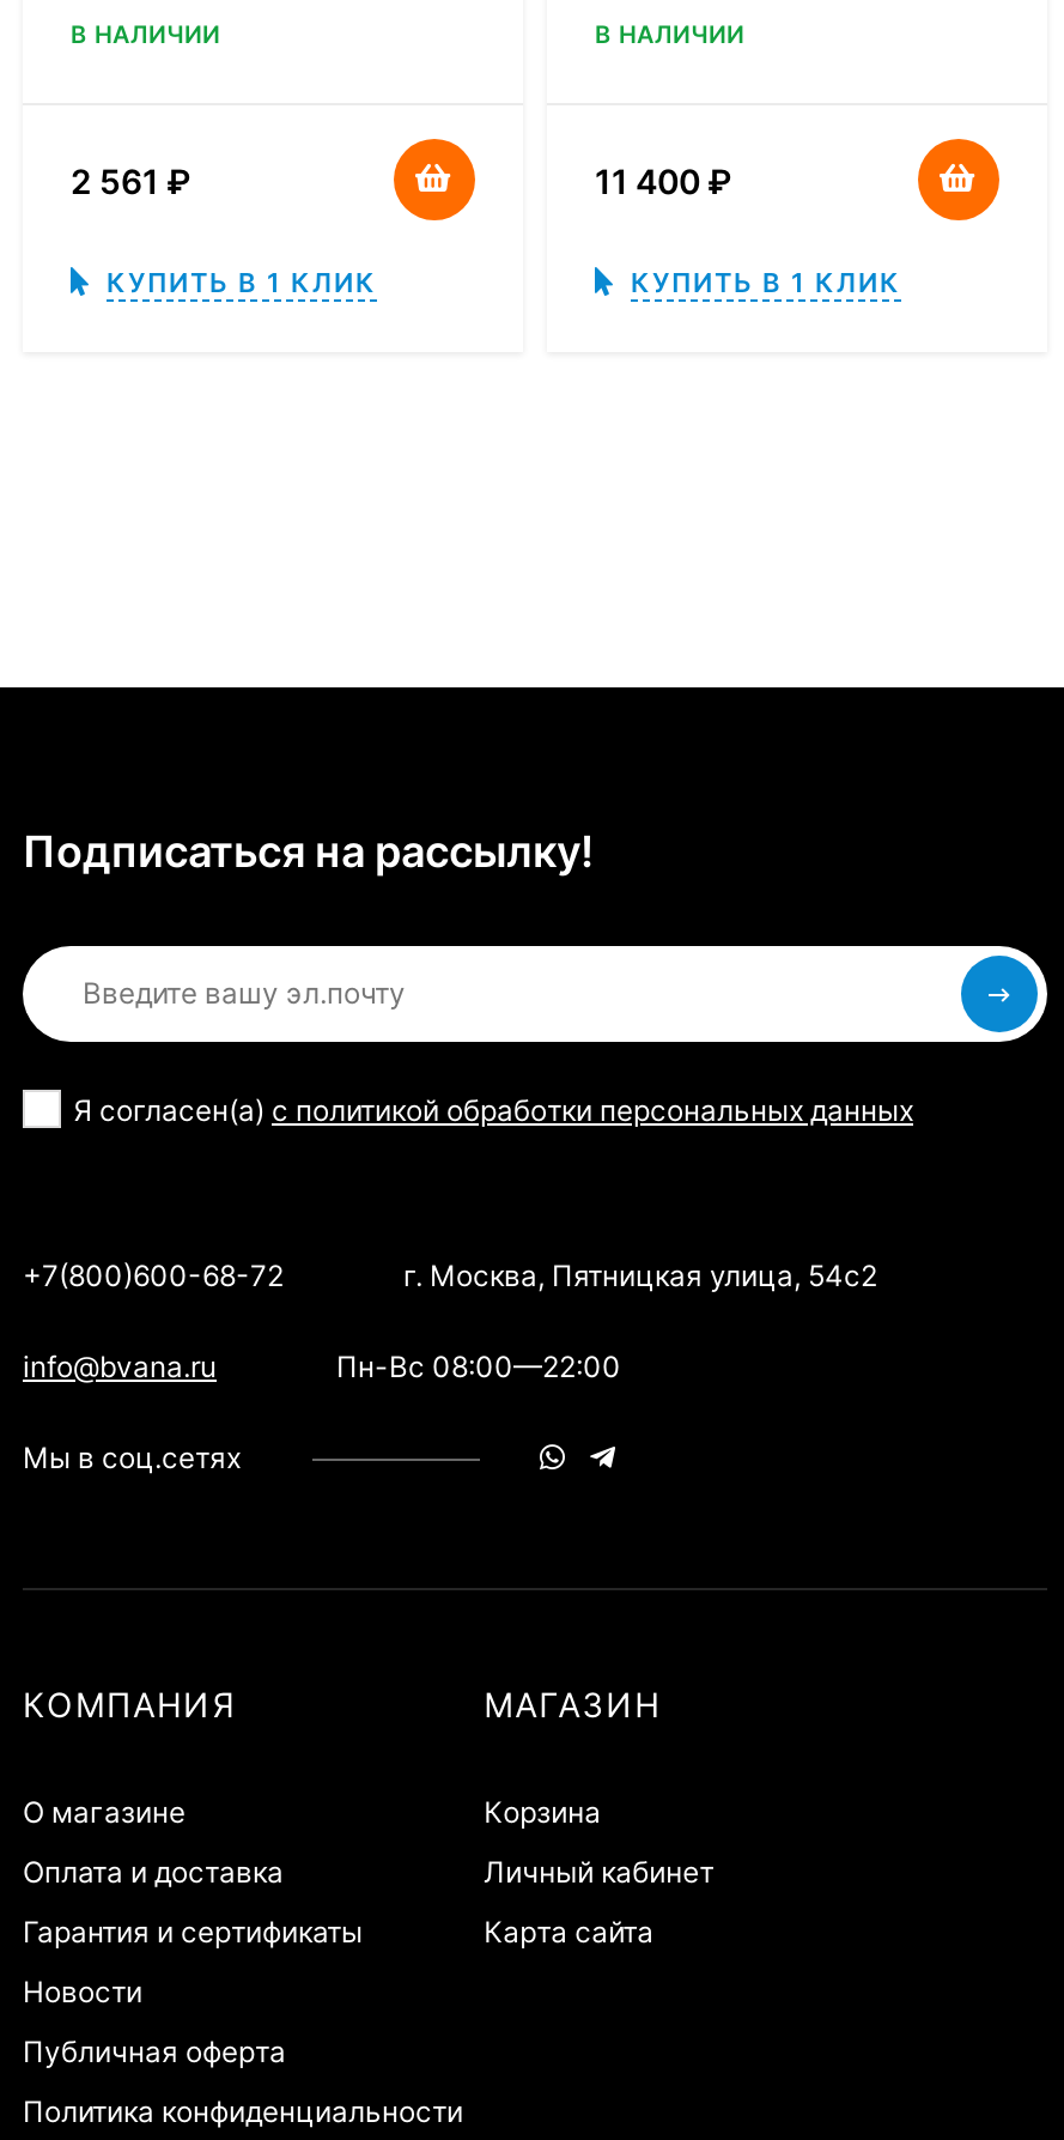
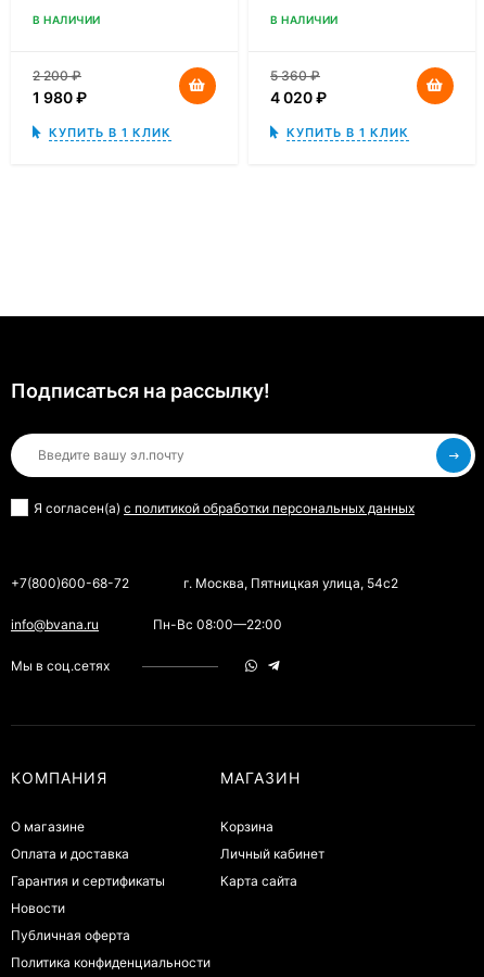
- 2 561 ₽
+ 2 200₽
+ 1 980 ₽

- 11 400 ₽
+ 5 360₽
+ 4 020 ₽
